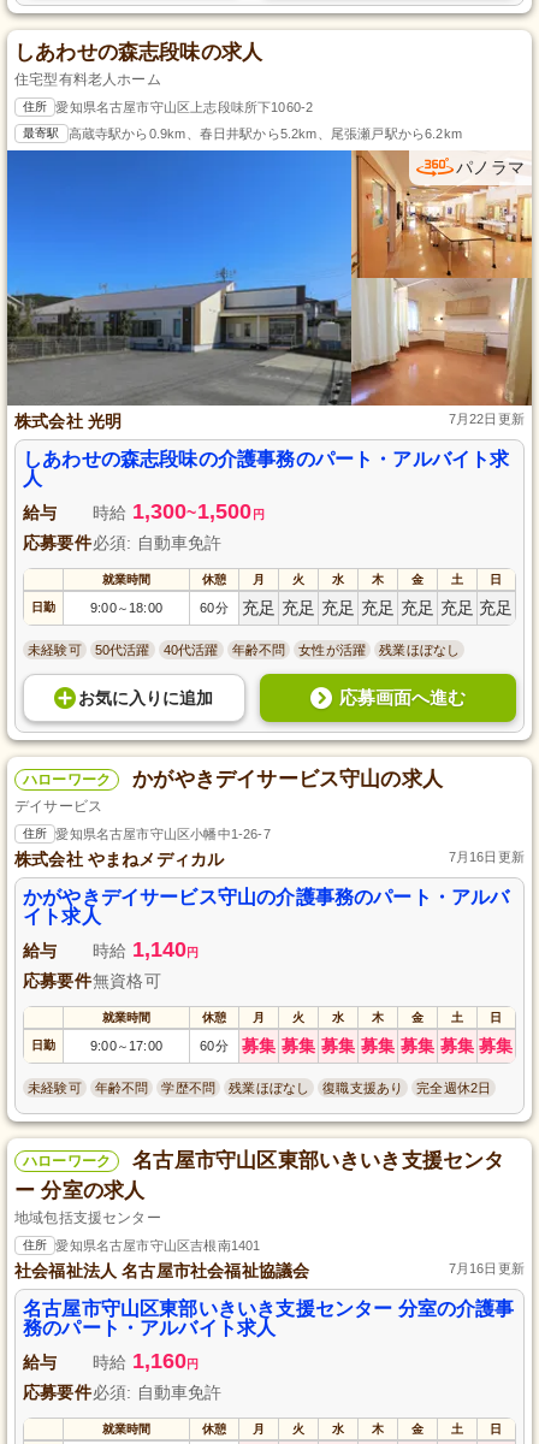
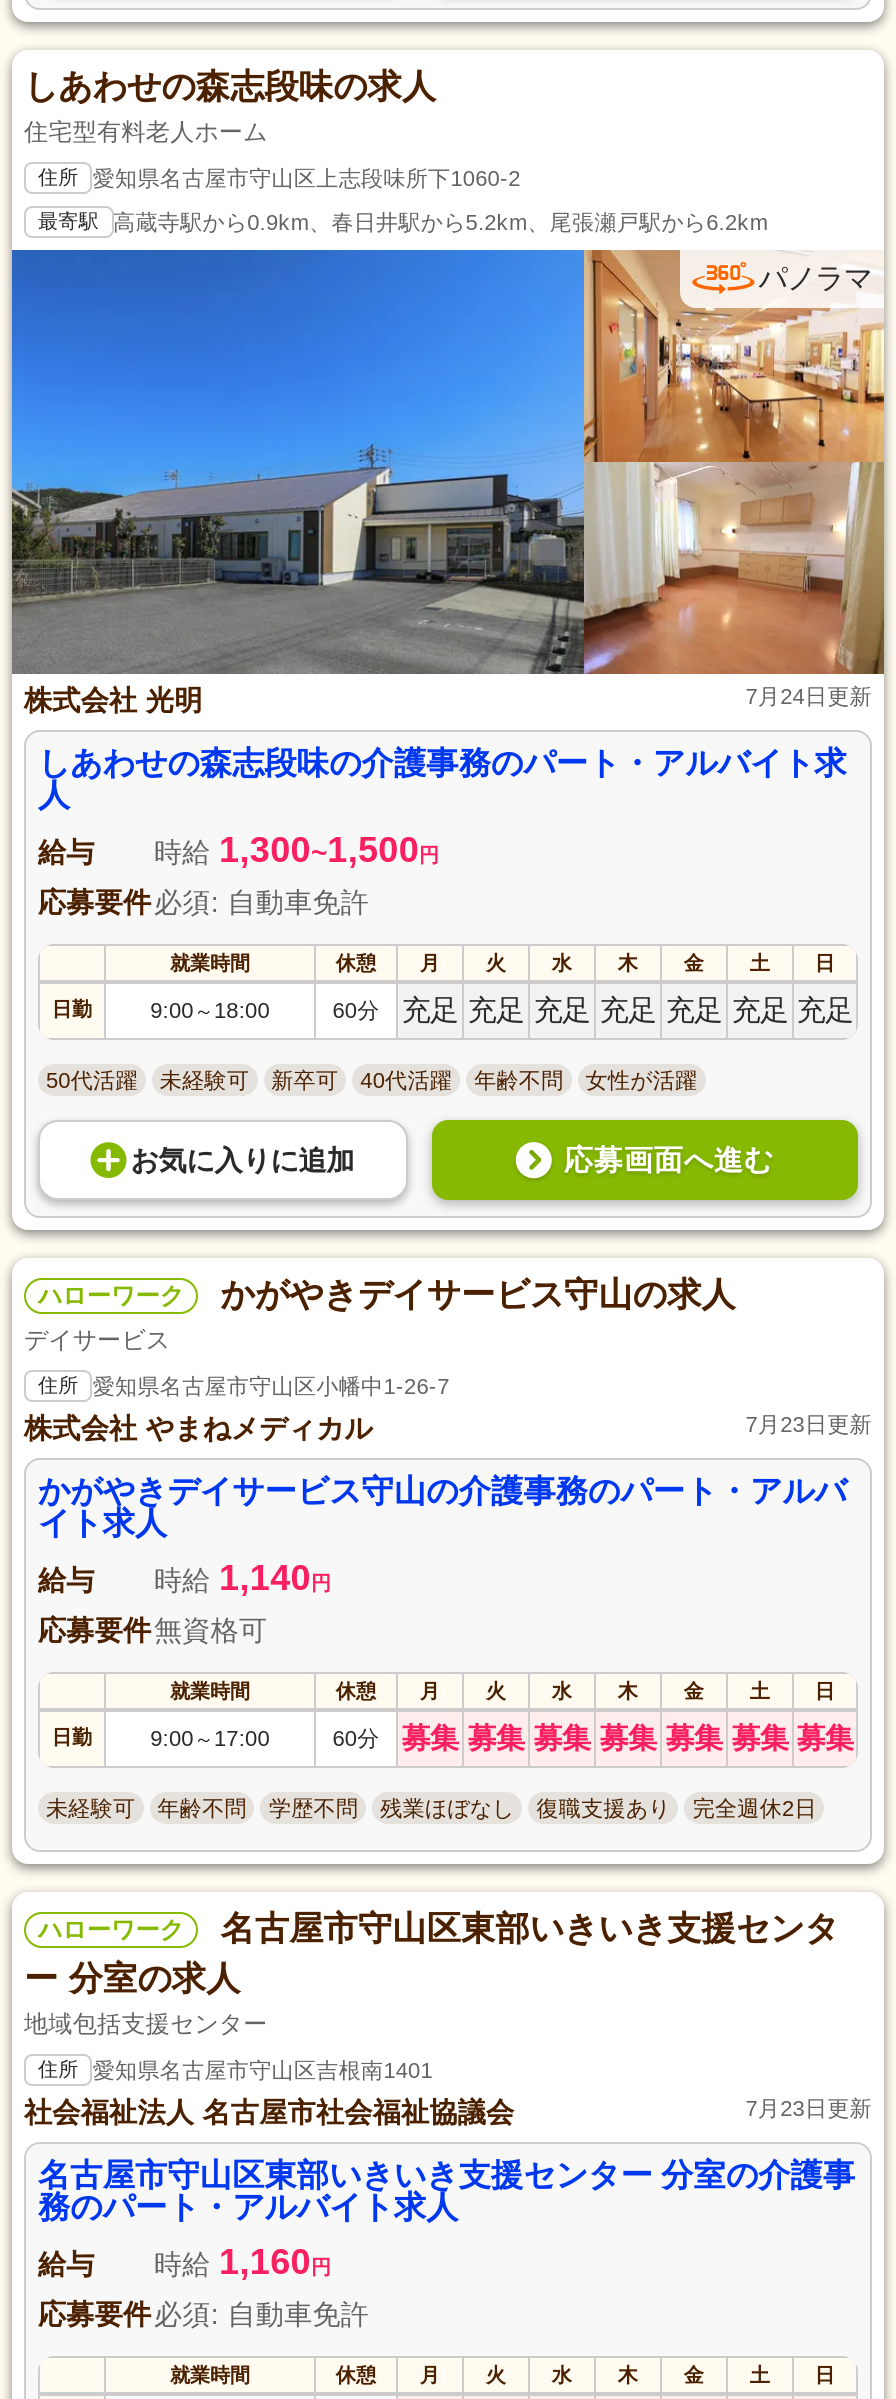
- 7月22日更新
+ 7月24日更新

- 50代活躍
+ 新卒可

- 残業ほぼなし

+ 50代活躍

- 7月16日更新
+ 7月23日更新

- 7月16日更新
+ 7月23日更新
